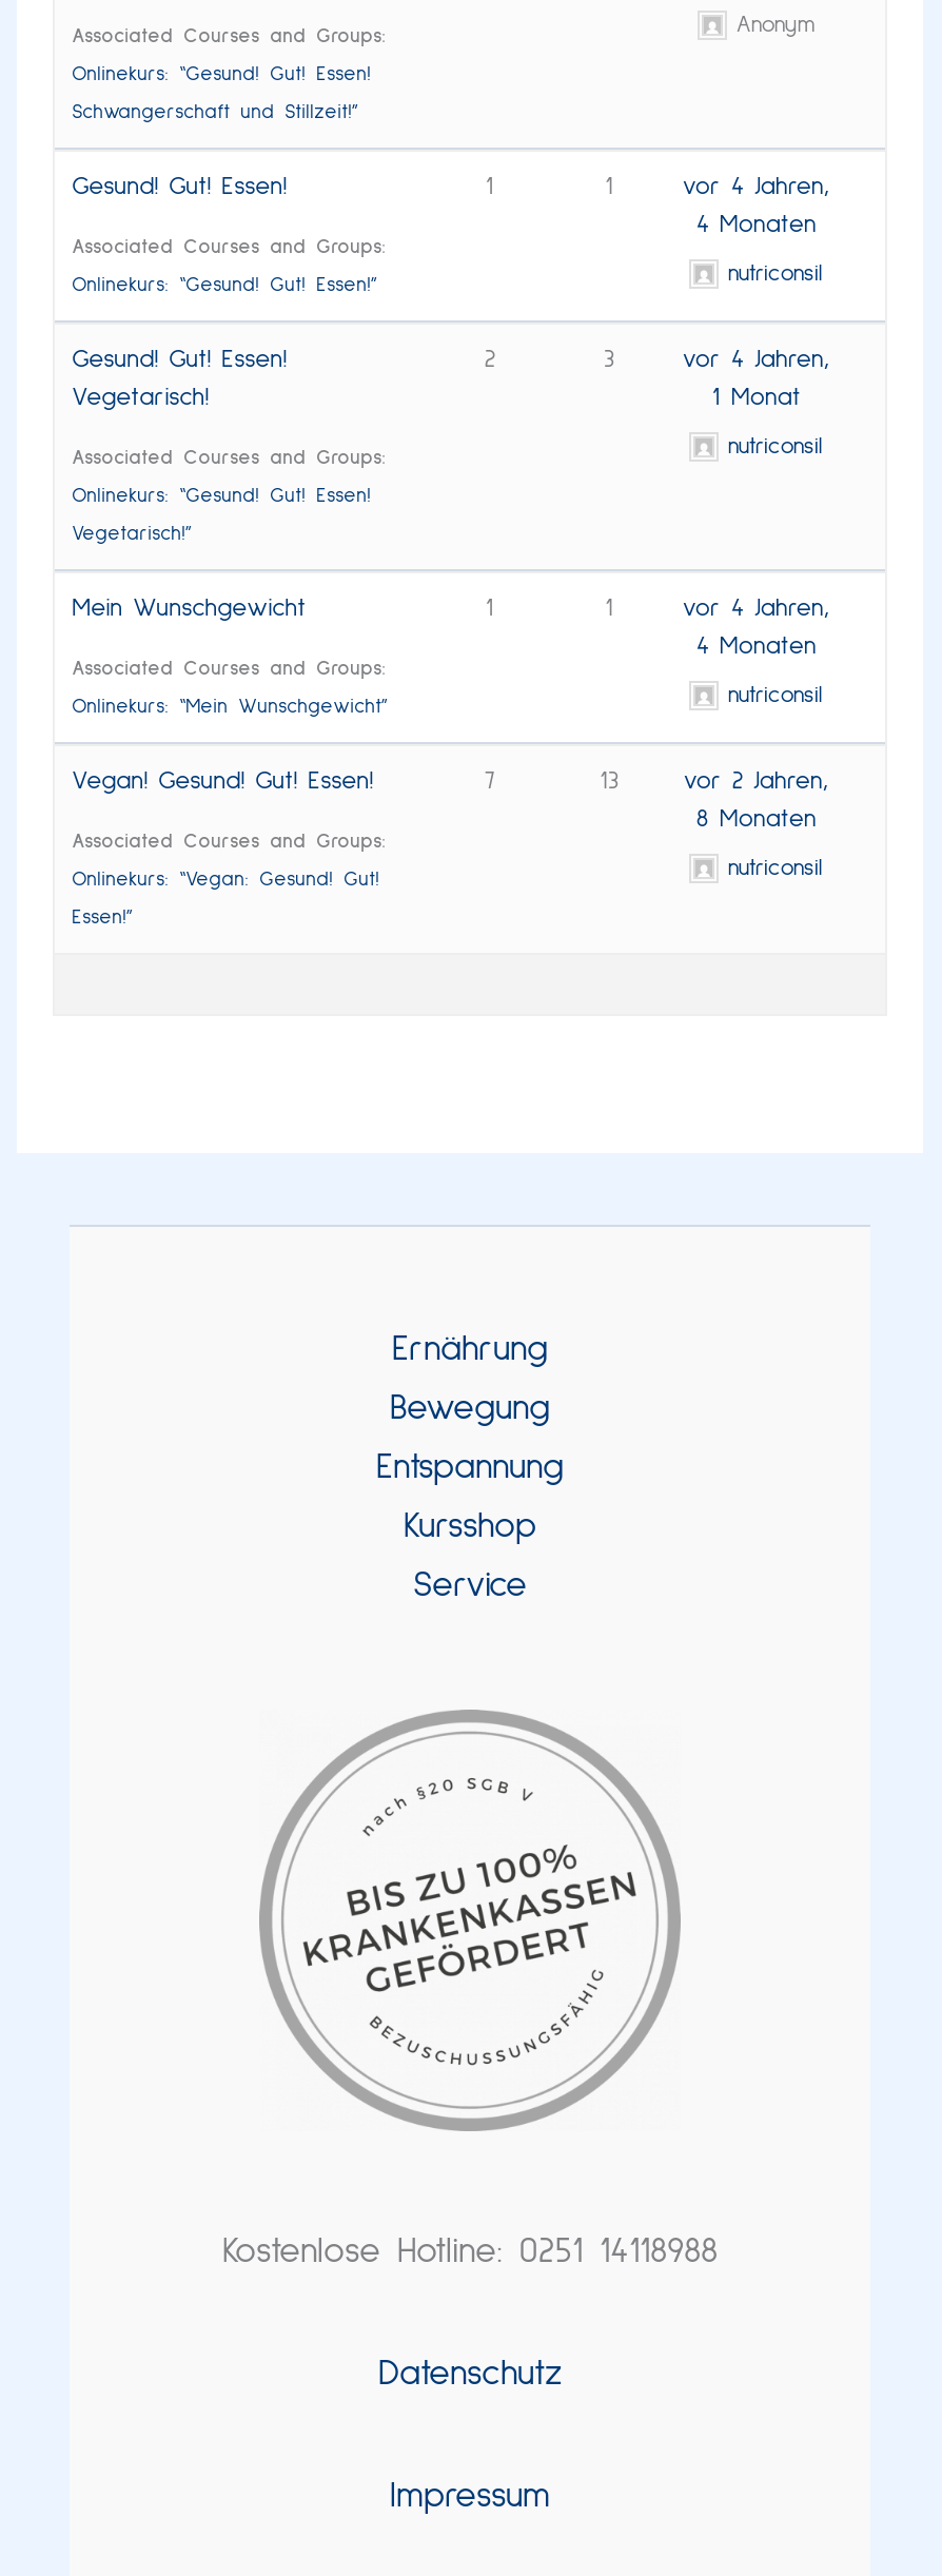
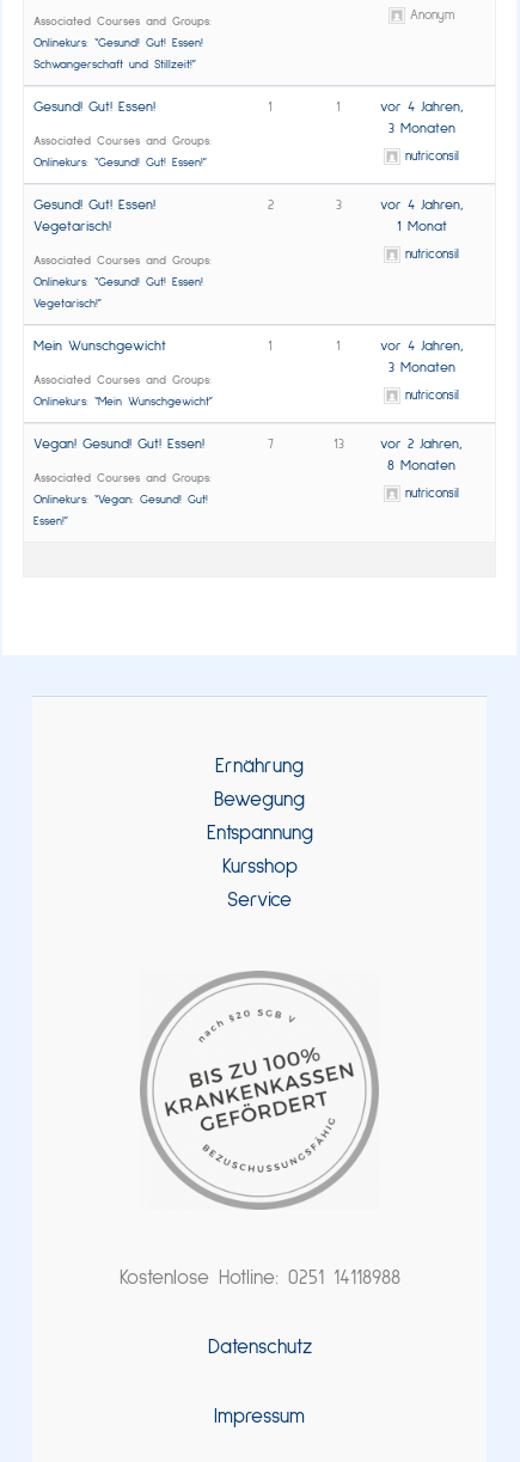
- 4 Monaten
+ 3 Monaten

- 4 Monaten
+ 3 Monaten
